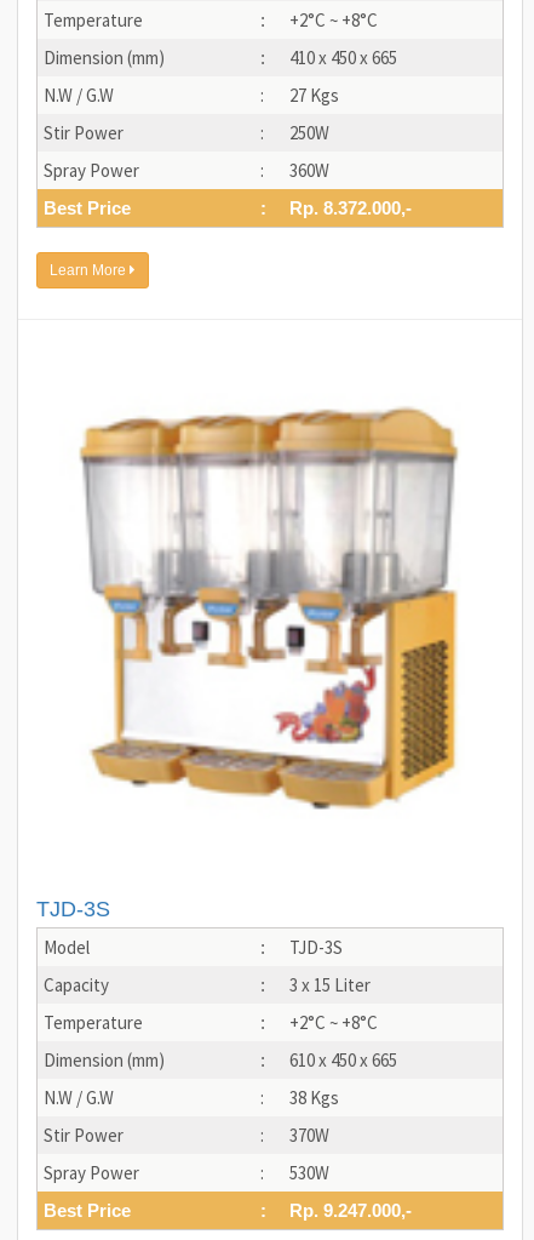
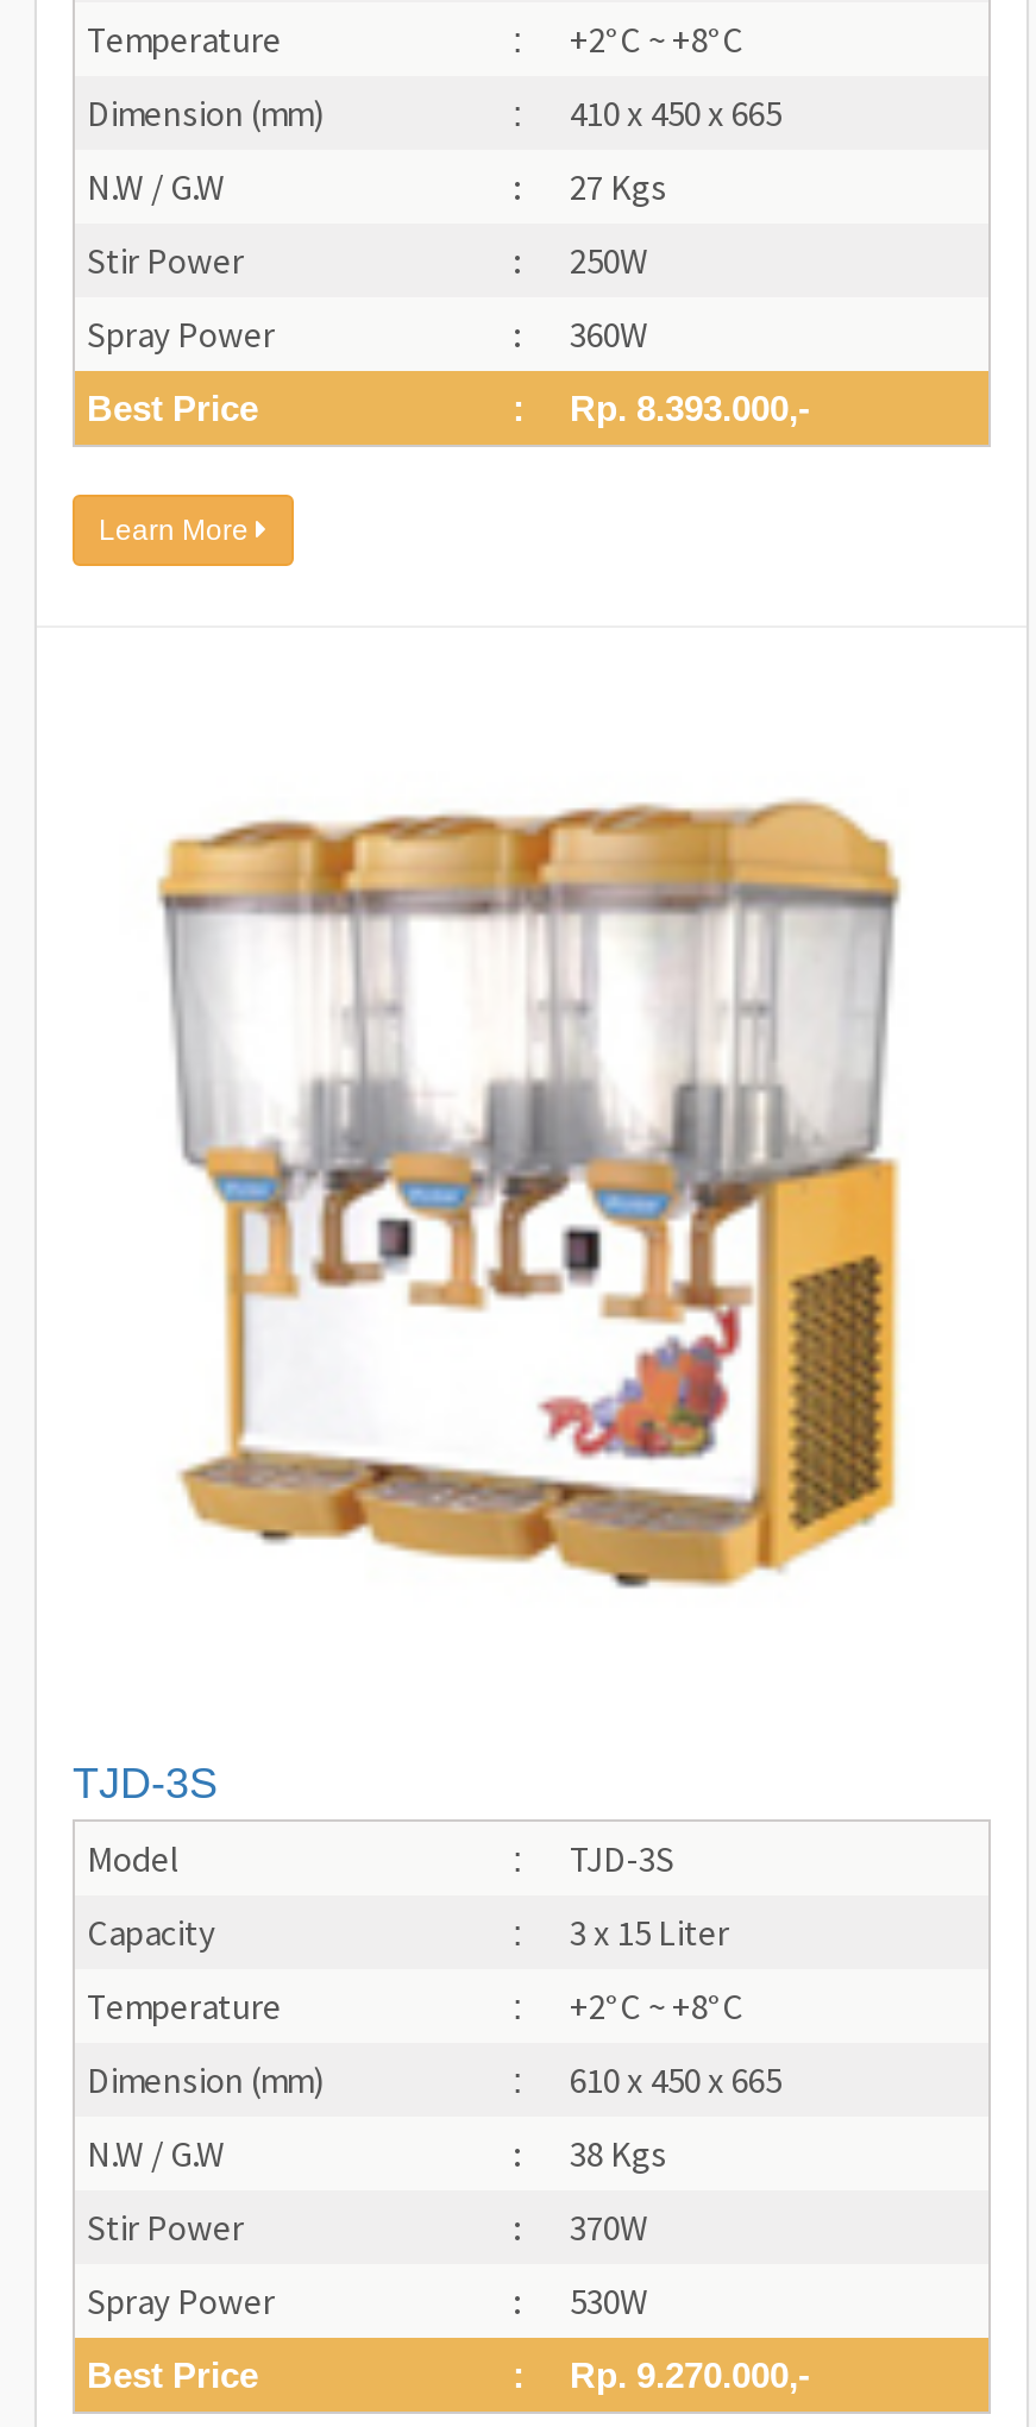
- Rp. 8.372.000,-
+ Rp. 8.393.000,-

- Rp. 9.247.000,-
+ Rp. 9.270.000,-
